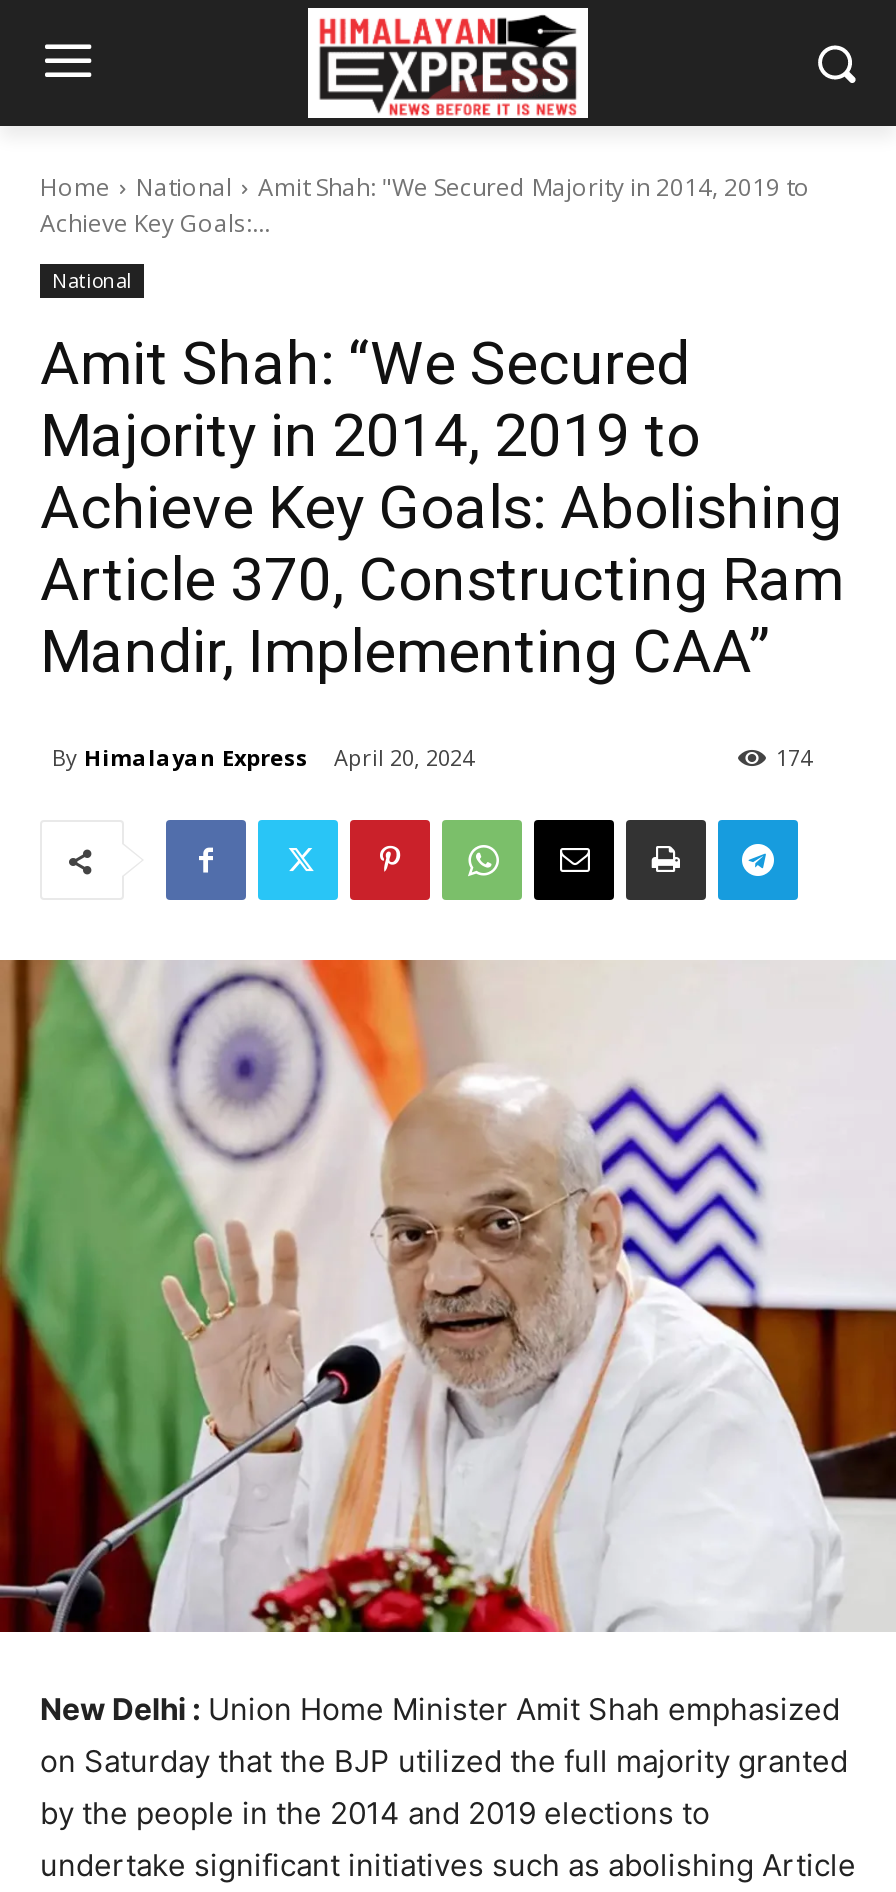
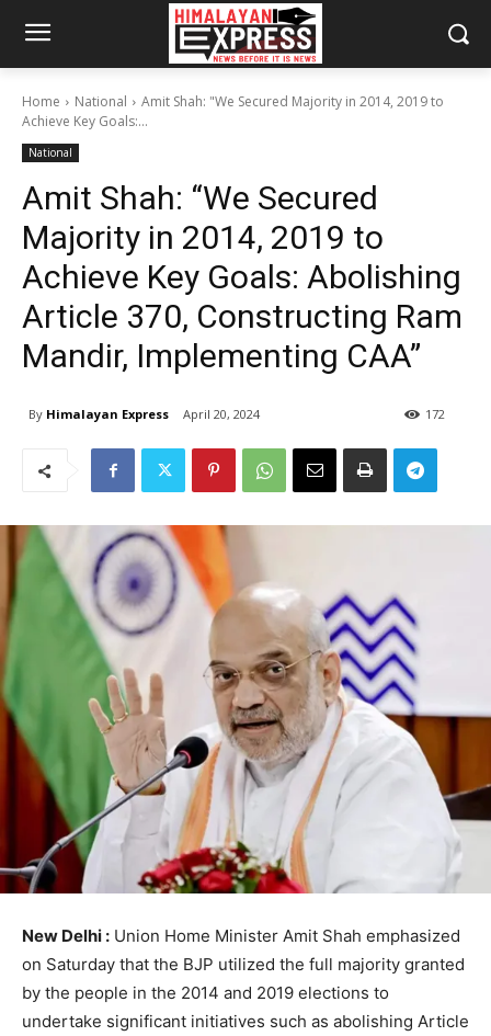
- 174
+ 172
